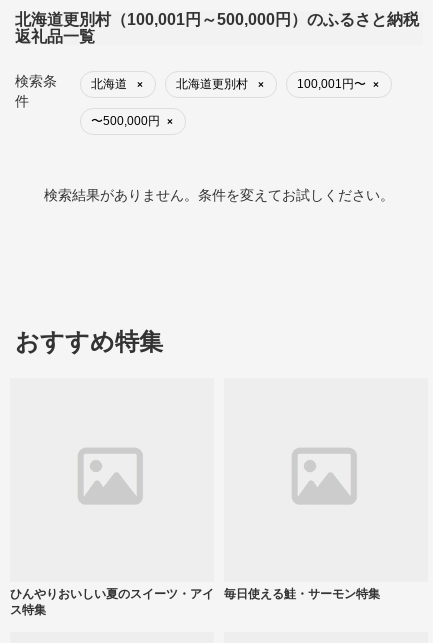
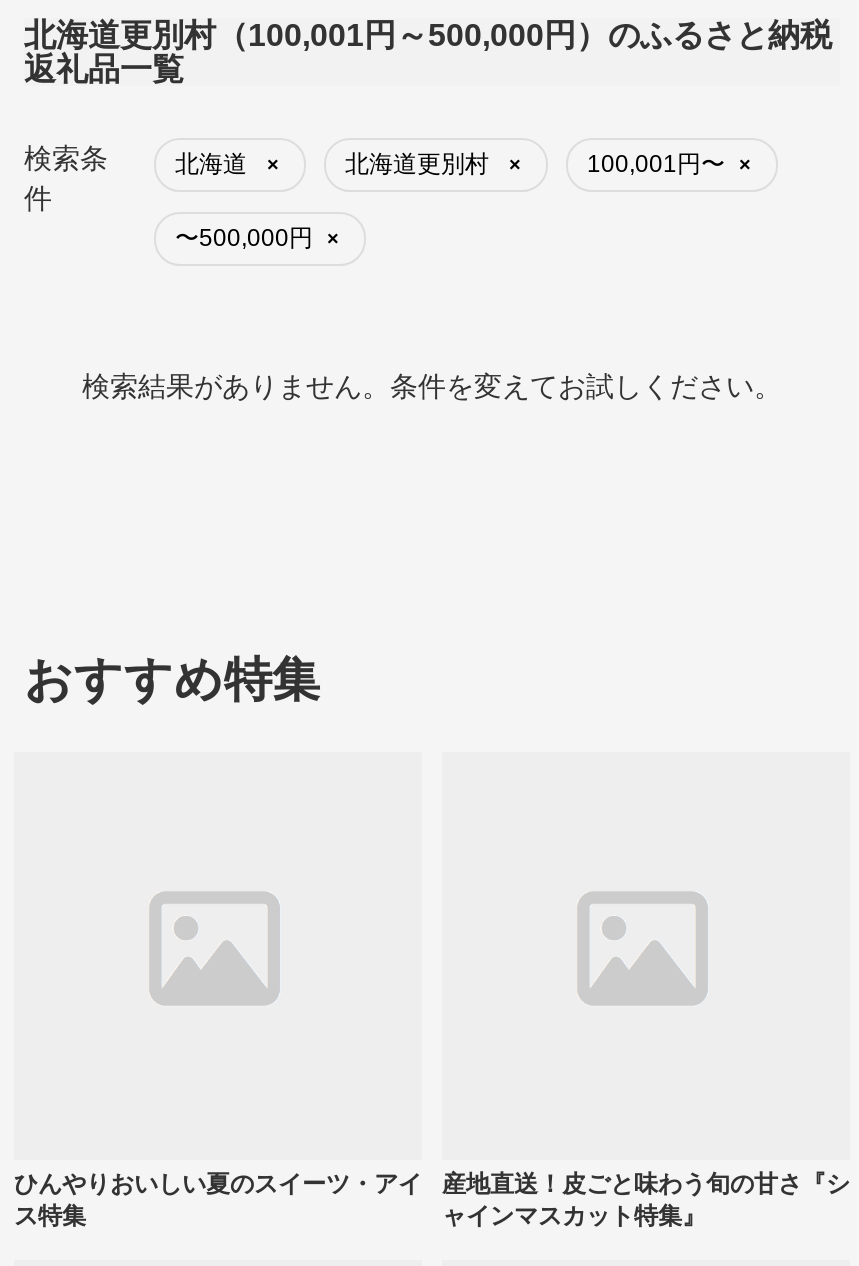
- 毎日使える鮭・サーモン特集
+ 産地直送！皮ごと味わう旬の甘さ『シ
+ ャインマスカット特集』
